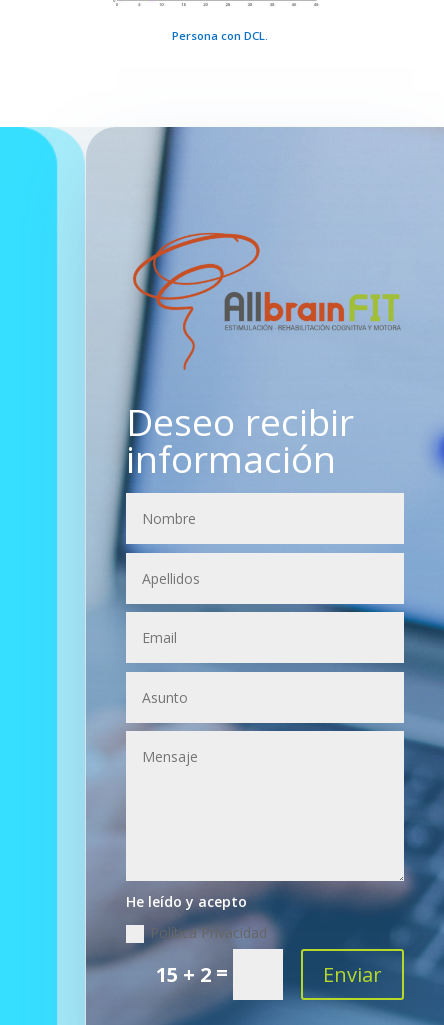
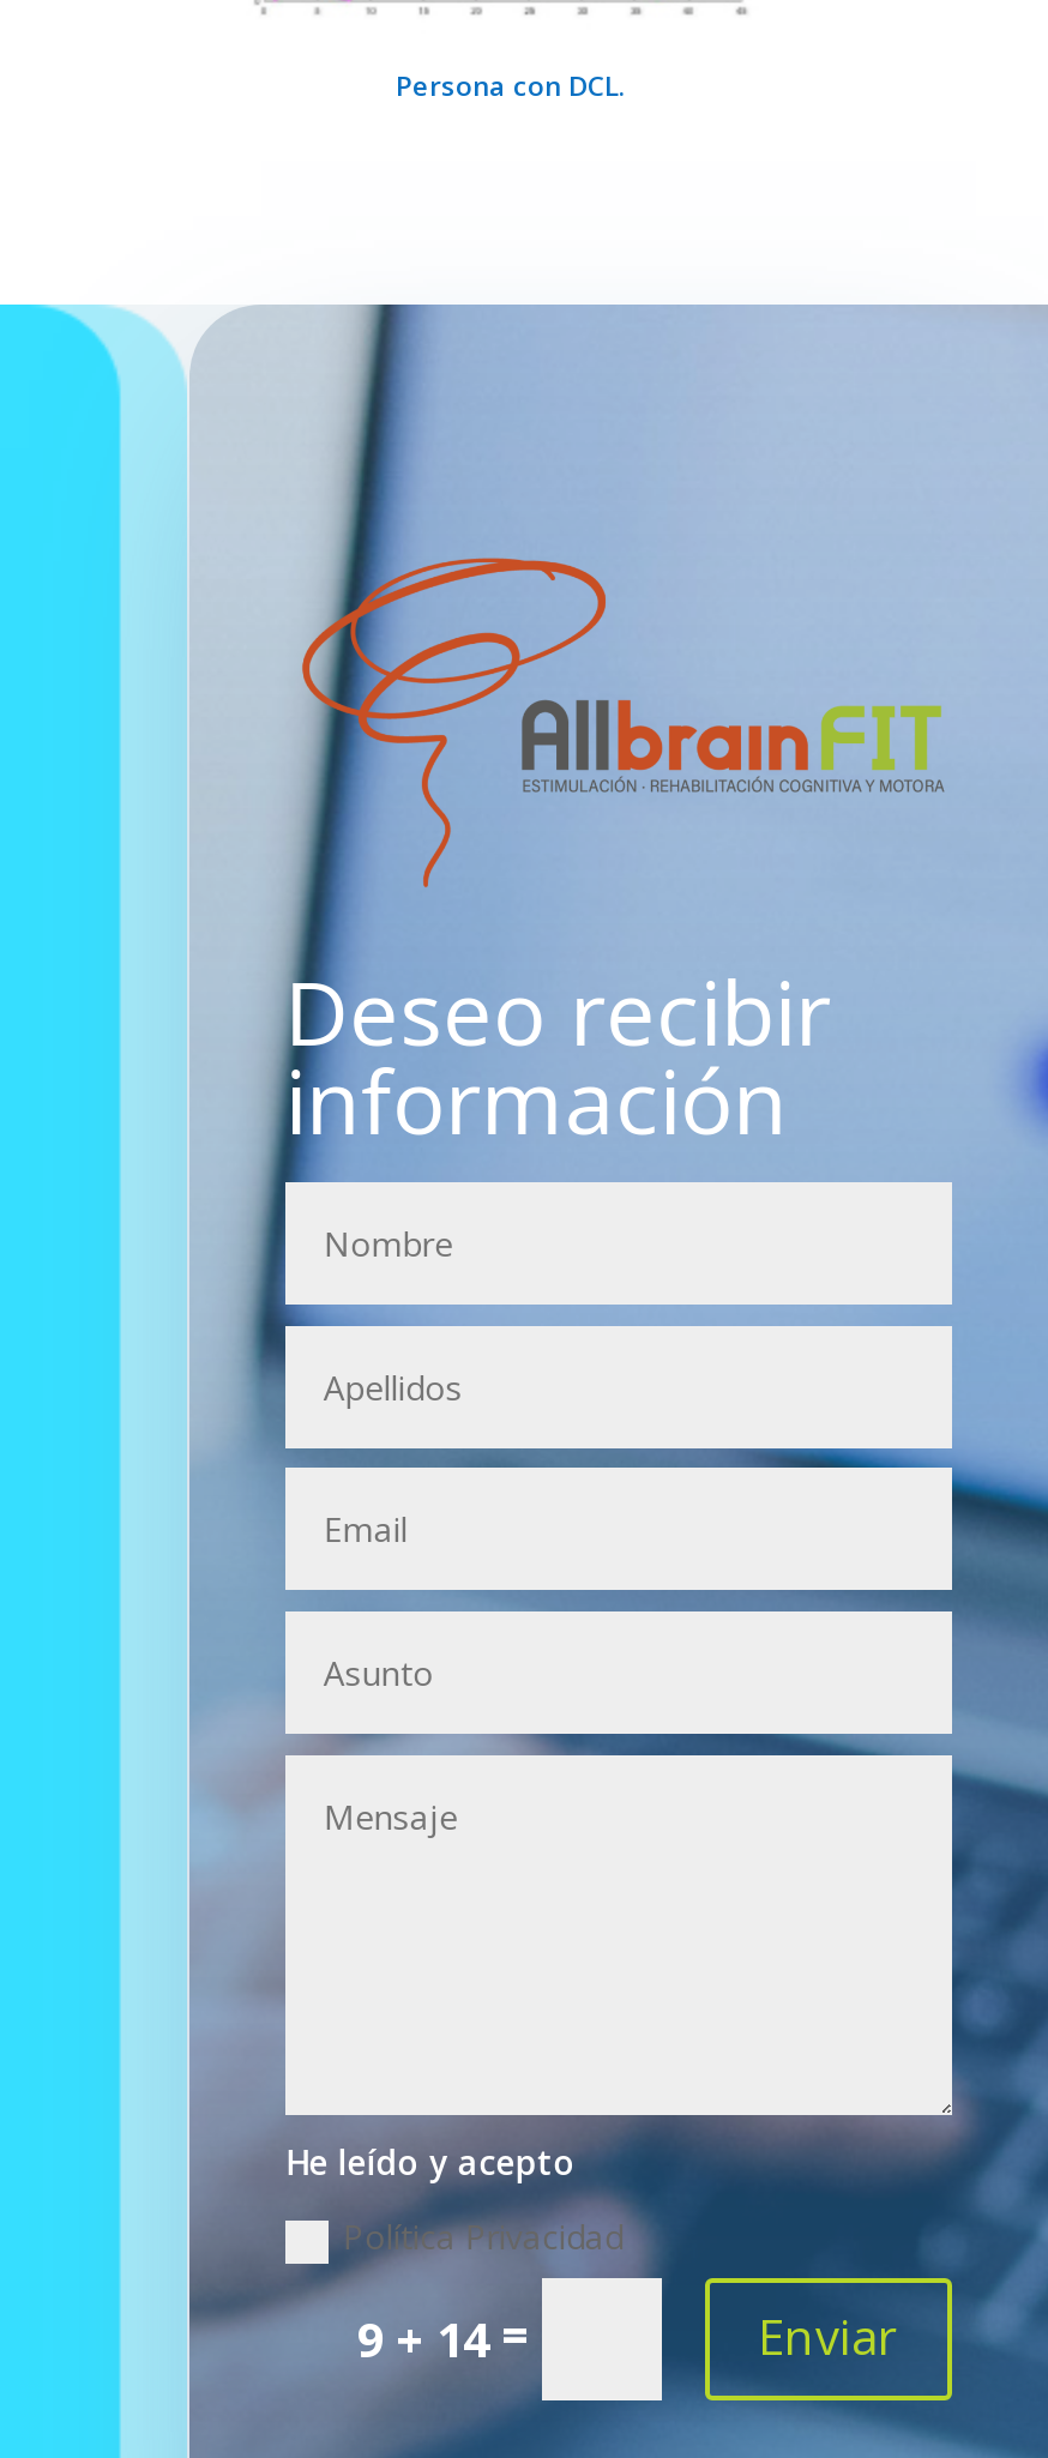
- 15 + 2 =
+ 9 + 14 =
